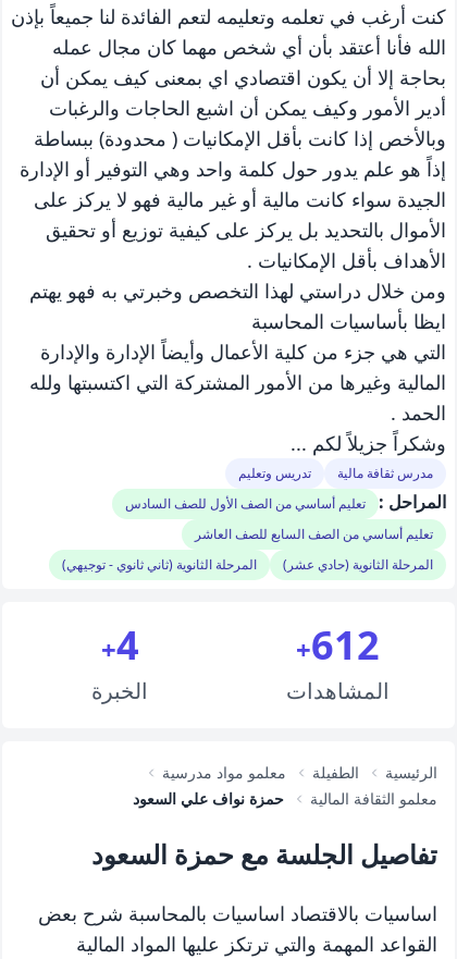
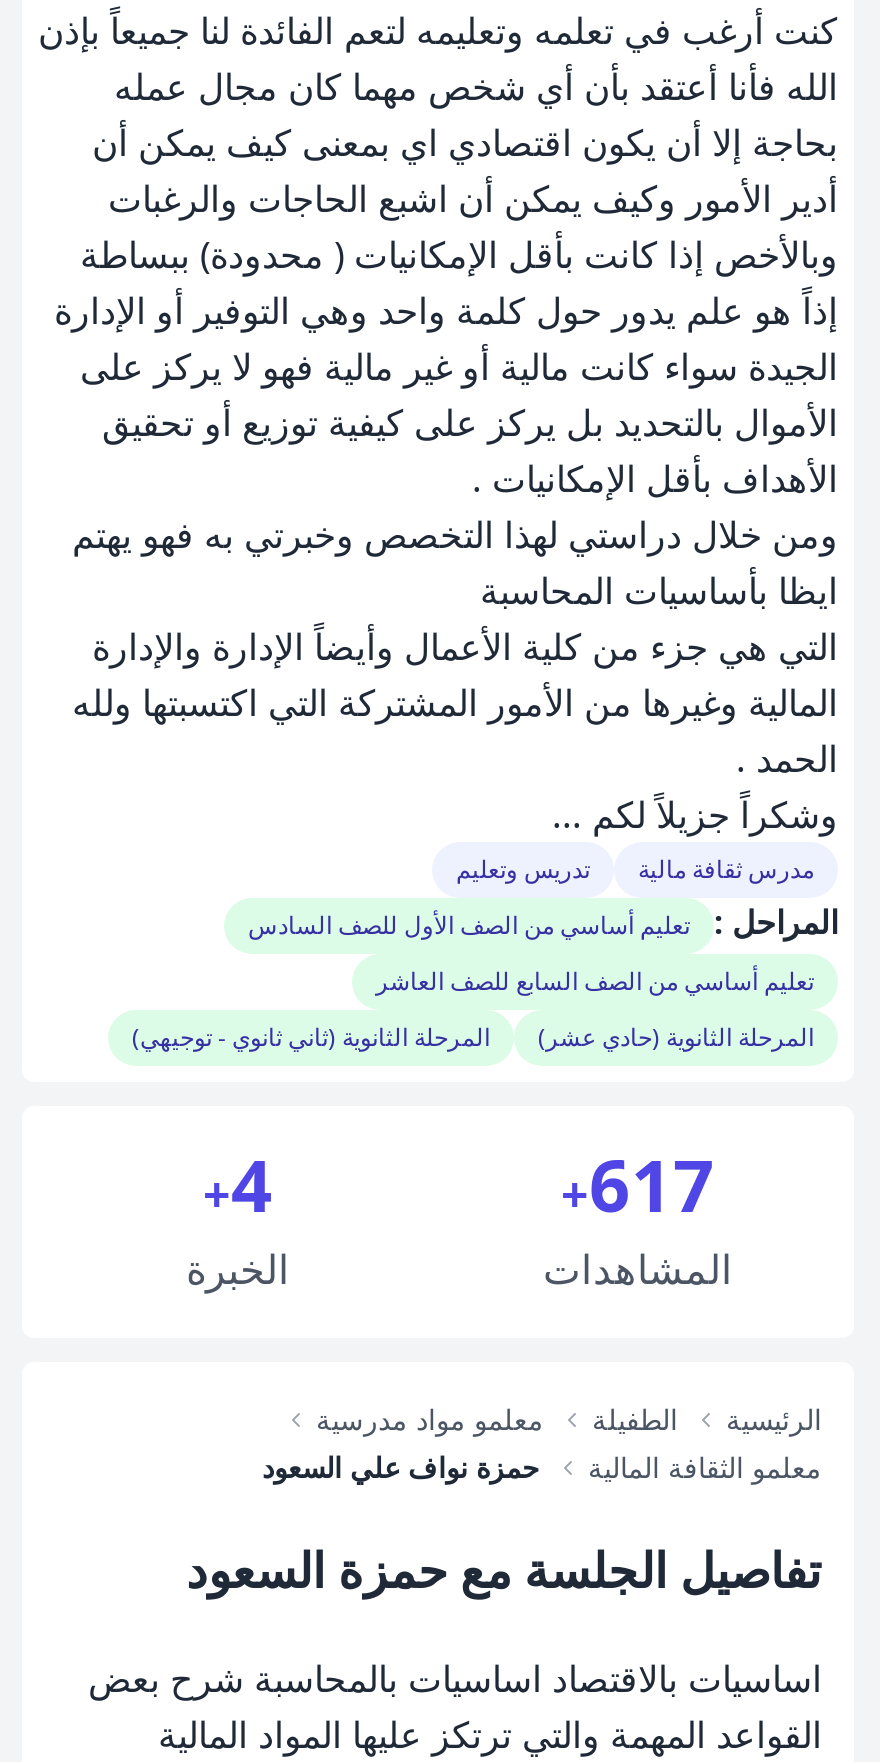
- 612
+ 617
